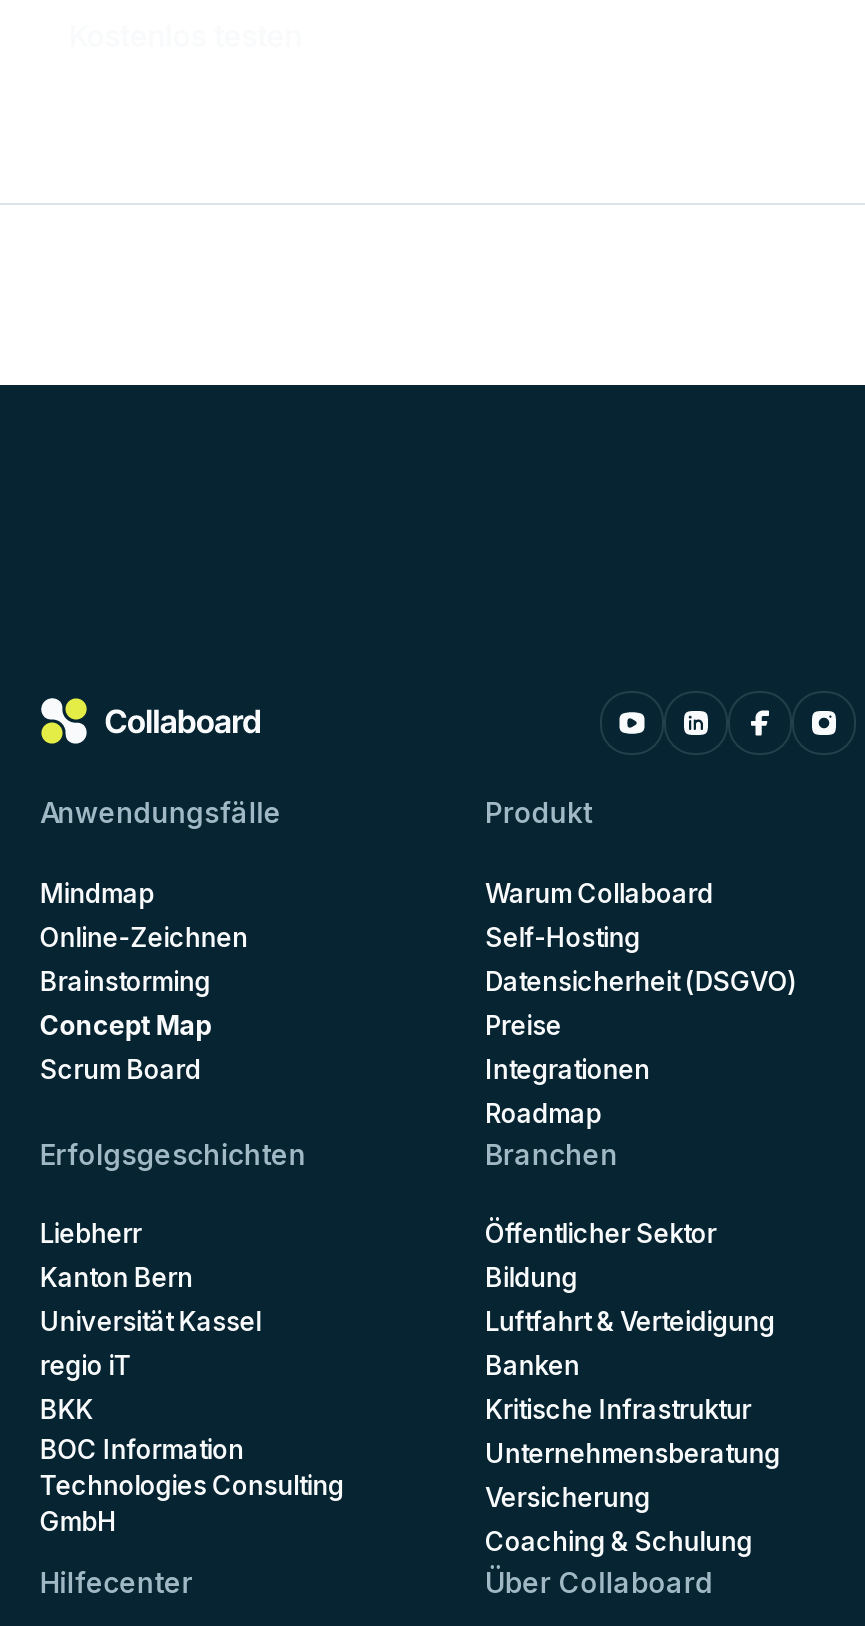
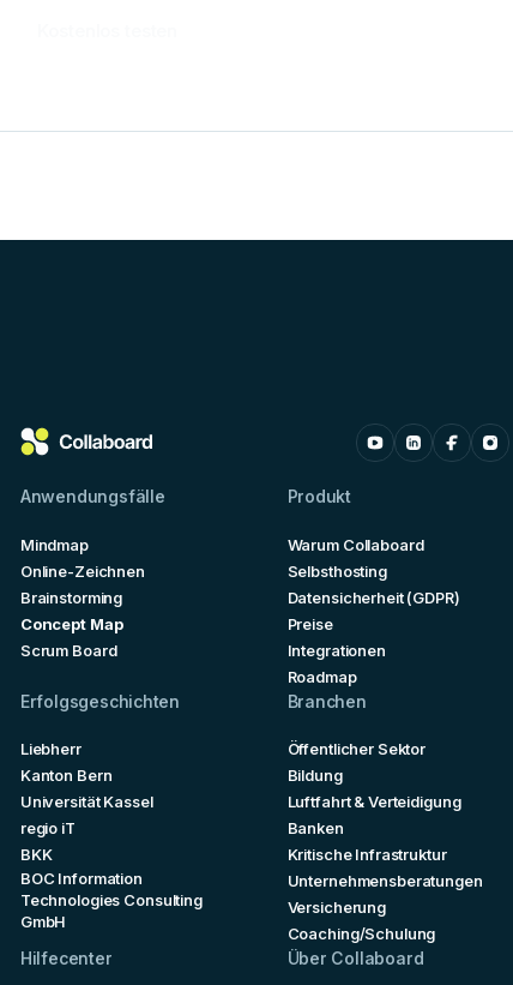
- Self-Hosting
- Datensicherheit (DSGVO)
+ Selbsthosting
+ Datensicherheit (GDPR)

- Unternehmensberatung
+ Unternehmensberatungen

- Coaching & Schulung
+ Coaching/Schulung
